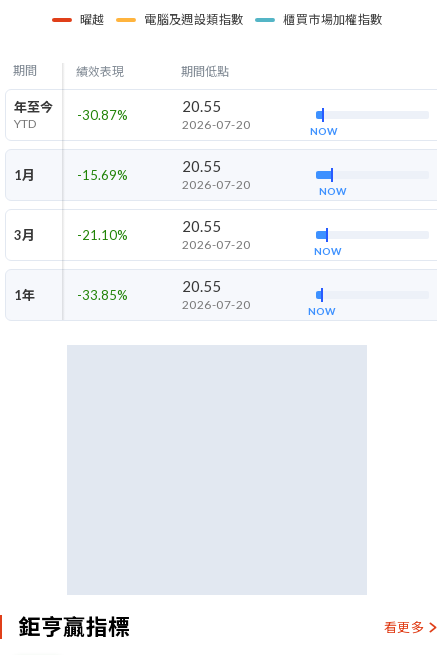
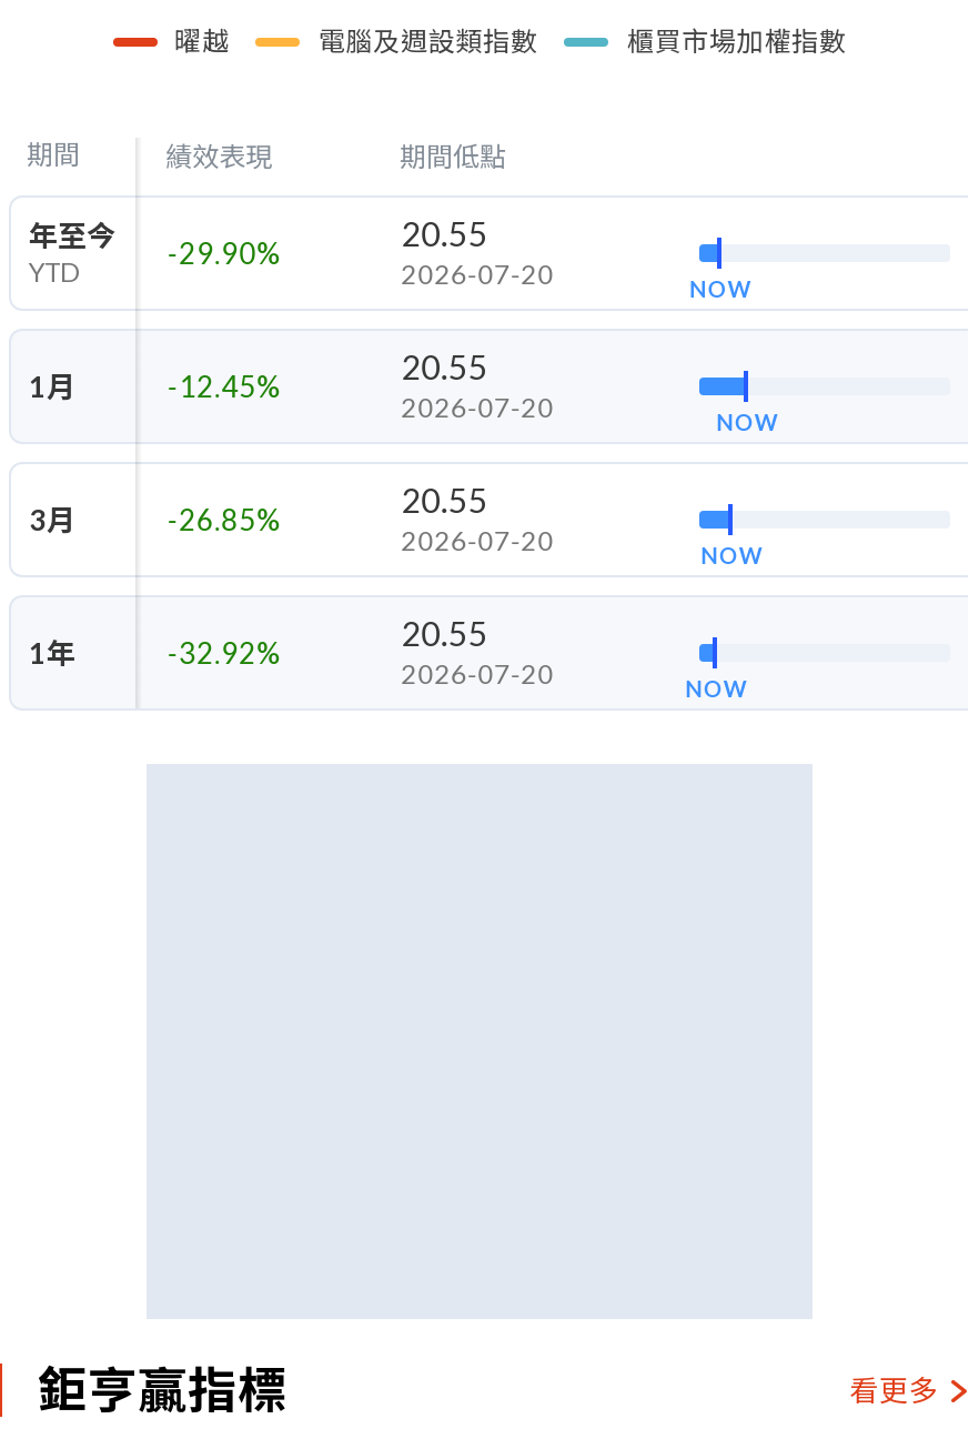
- 年至今 -30.87%
+ 年至今 -29.90%

- -15.69%
+ -12.45%

- -21.10%
+ -26.85%

- -33.85%
+ -32.92%
